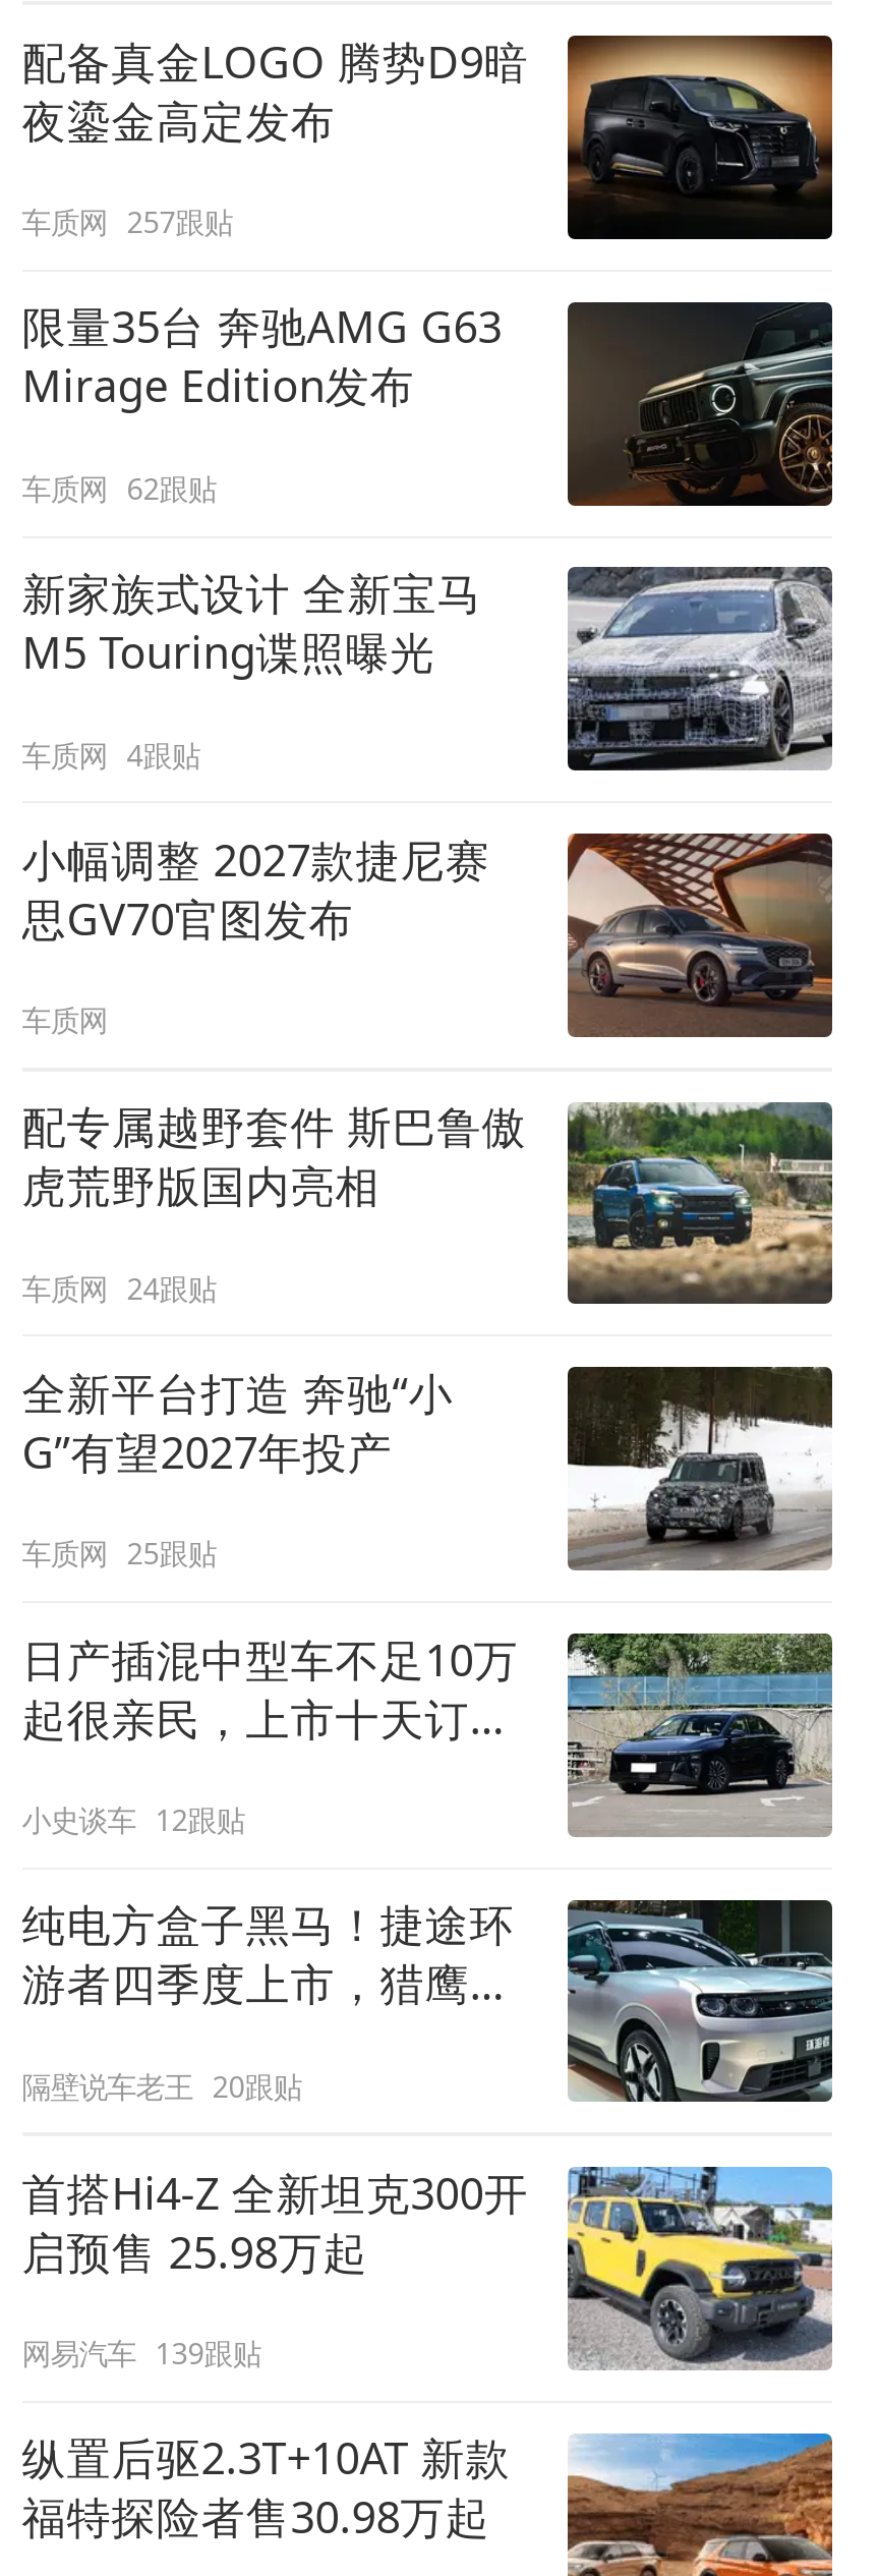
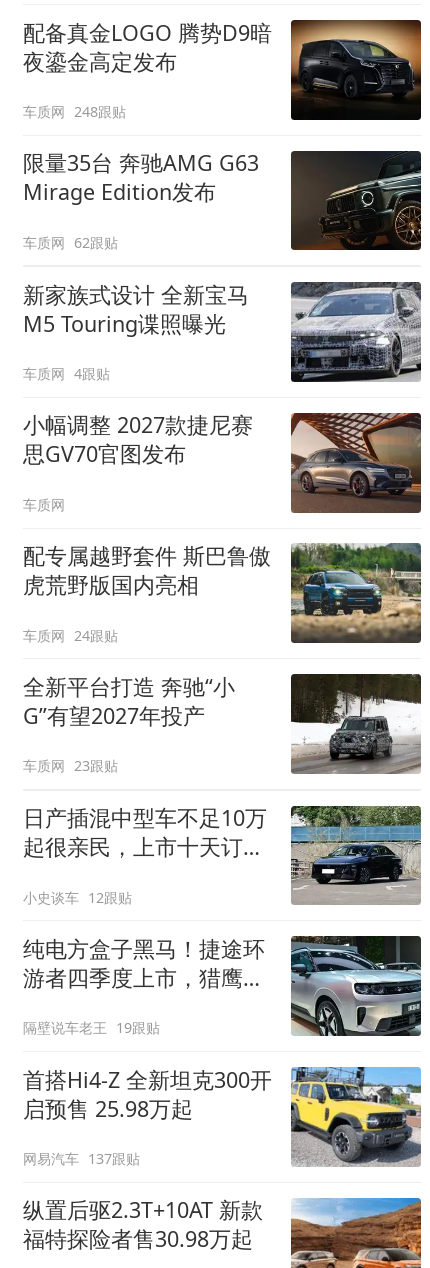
- 车质网 257跟贴
+ 车质网 248跟贴

- 车质网 25跟贴
+ 车质网 23跟贴

- 隔壁说车老王 20跟贴
+ 隔壁说车老王 19跟贴

- 网易汽车 139跟贴
+ 网易汽车 137跟贴
